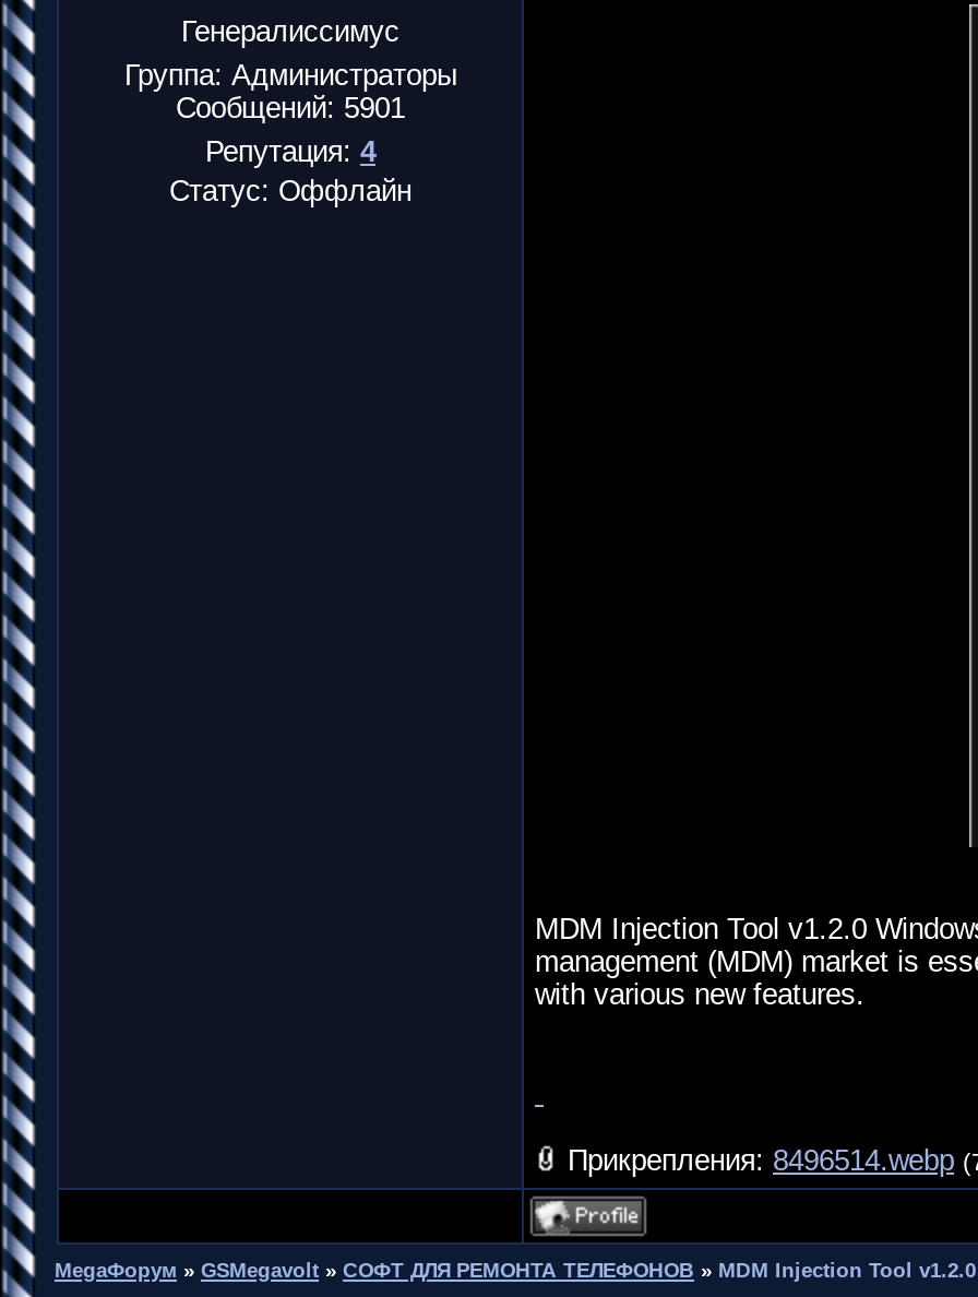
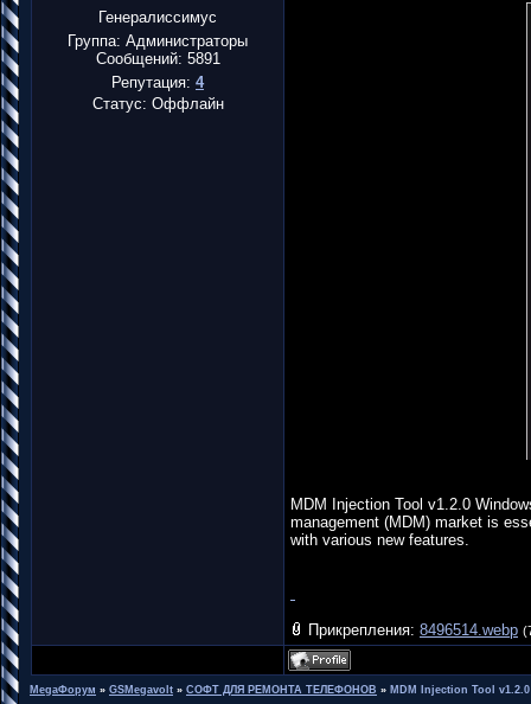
- Сообщений: 5901
+ Сообщений: 5891
